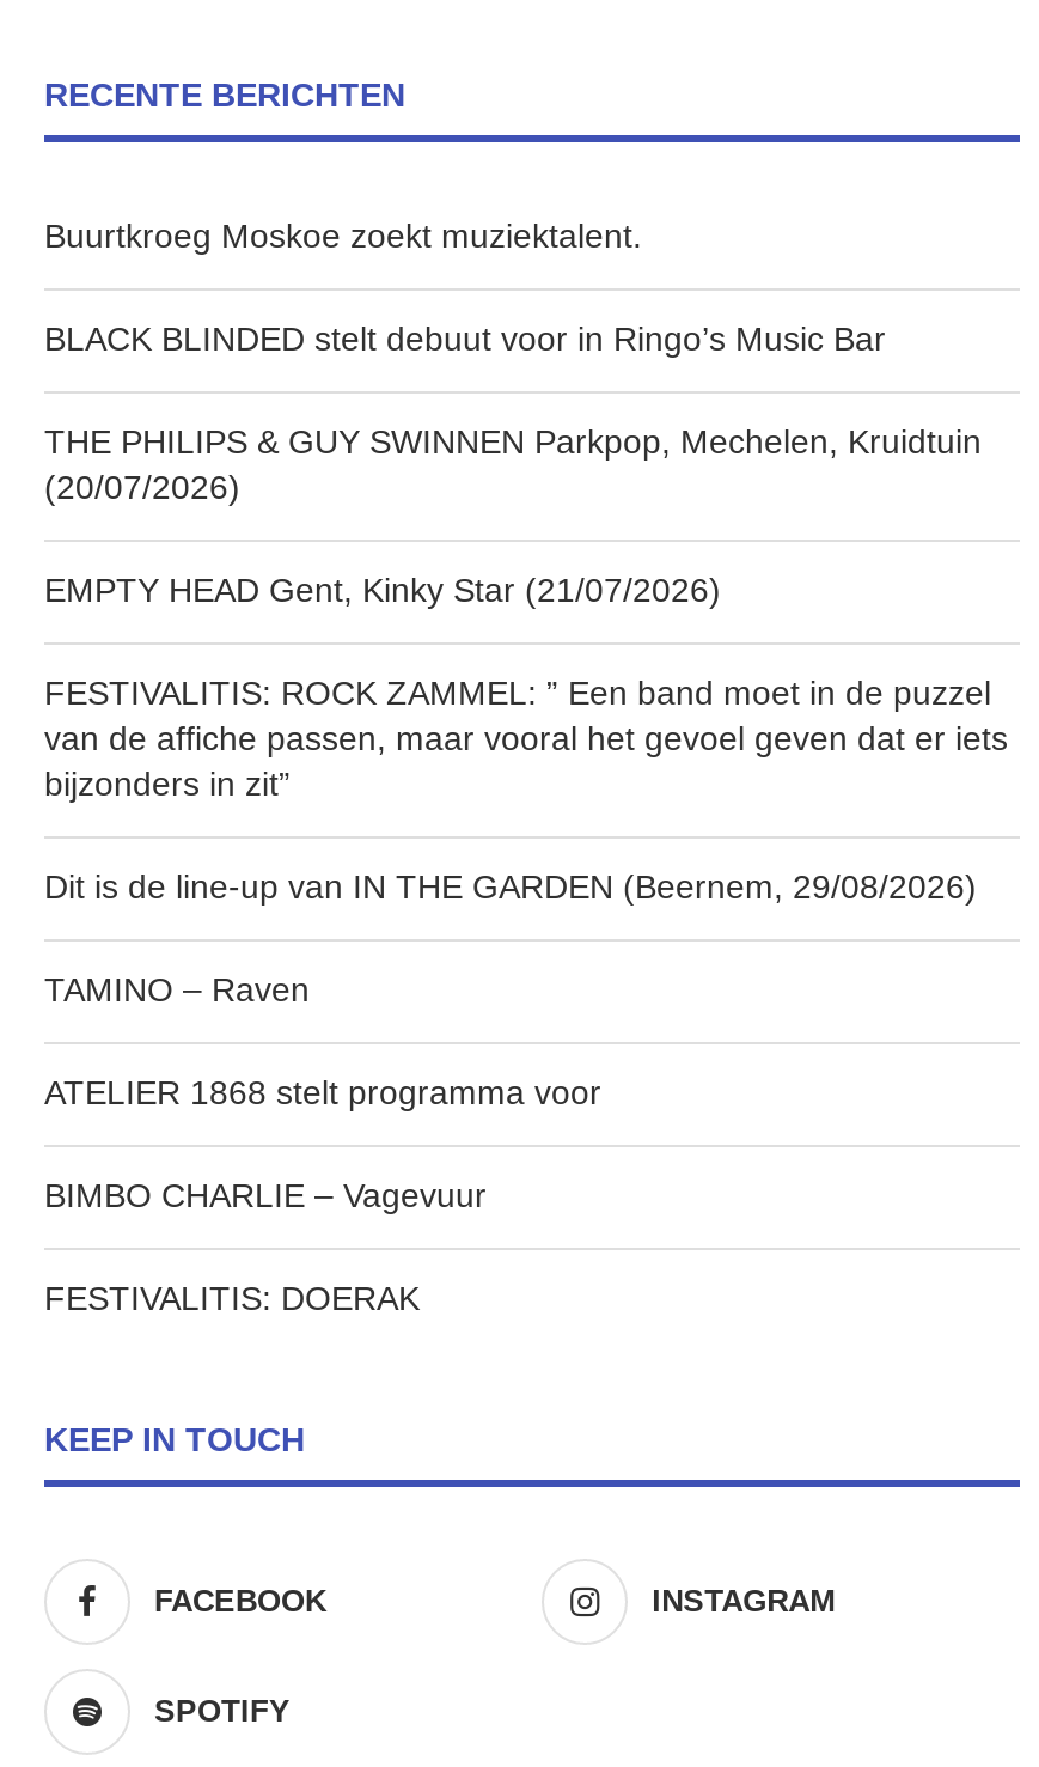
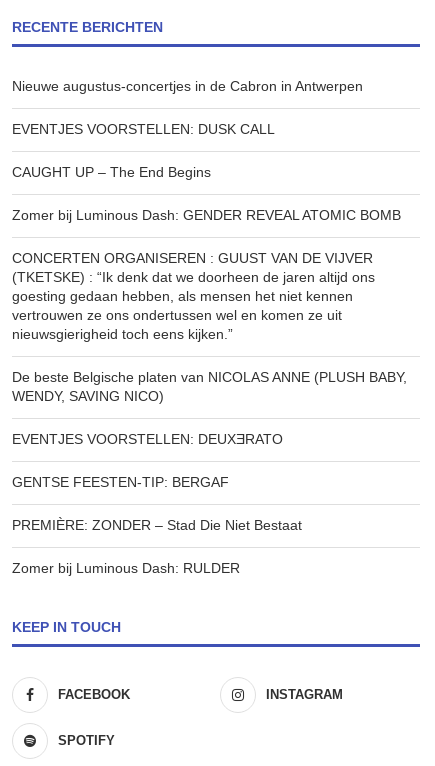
- Buurtkroeg Moskoe zoekt muziektalent.
+ Nieuwe augustus-concertjes in de Cabron in Antwerpen

- BLACK BLINDED stelt debuut voor in Ringo’s Music Bar
+ EVENTJES VOORSTELLEN: DUSK CALL

- THE PHILIPS & GUY SWINNEN Parkpop, Mechelen, Kruidtuin
- (20/07/2026)
+ CAUGHT UP – The End Begins

- EMPTY HEAD Gent, Kinky Star (21/07/2026)
+ Zomer bij Luminous Dash: GENDER REVEAL ATOMIC BOMB

- FESTIVALITIS: ROCK ZAMMEL: ” Een band moet in de puzzel
- van de affiche passen, maar vooral het gevoel geven dat er iets
- bijzonders in zit”
+ CONCERTEN ORGANISEREN : GUUST VAN DE VIJVER
+ (TKETSKE) : “Ik denk dat we doorheen de jaren altijd ons
+ goesting gedaan hebben, als mensen het niet kennen
+ vertrouwen ze ons ondertussen wel en komen ze uit
+ nieuwsgierigheid toch eens kijken.”

- Dit is de line-up van IN THE GARDEN (Beernem, 29/08/2026)
+ De beste Belgische platen van NICOLAS ANNE (PLUSH BABY,
+ WENDY, SAVING NICO)

- TAMINO – Raven
+ EVENTJES VOORSTELLEN: DEUXƎRATO

- ATELIER 1868 stelt programma voor
+ GENTSE FEESTEN-TIP: BERGAF

- BIMBO CHARLIE – Vagevuur
+ PREMIÈRE: ZONDER – Stad Die Niet Bestaat

- FESTIVALITIS: DOERAK
+ Zomer bij Luminous Dash: RULDER
